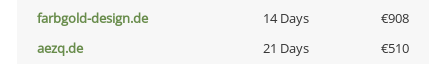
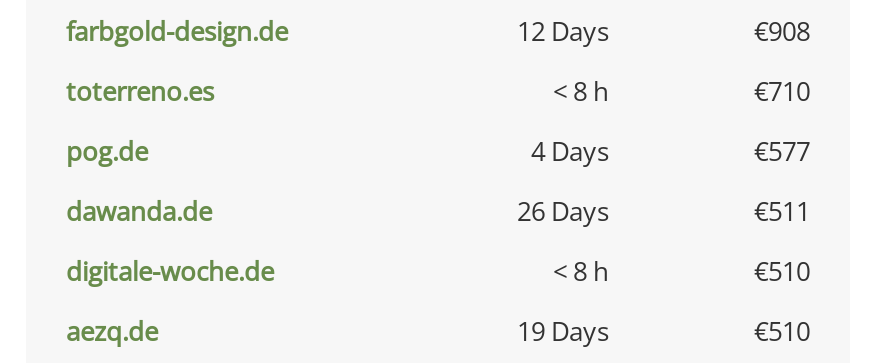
- 14 Days
+ 12 Days

+ toterreno.es
+ < 8 h
+ €710
+ pog.de
+ 4 Days
+ €577
+ dawanda.de
+ 26 Days
+ €511
+ digitale-woche.de
+ < 8 h
+ €510

- 21 Days
+ 19 Days
